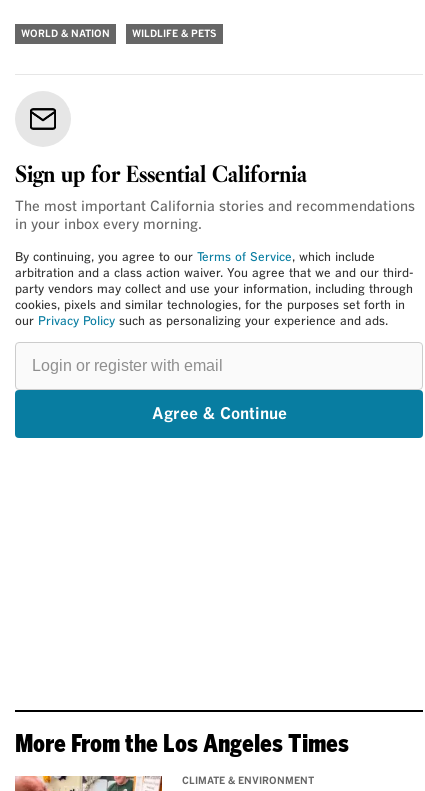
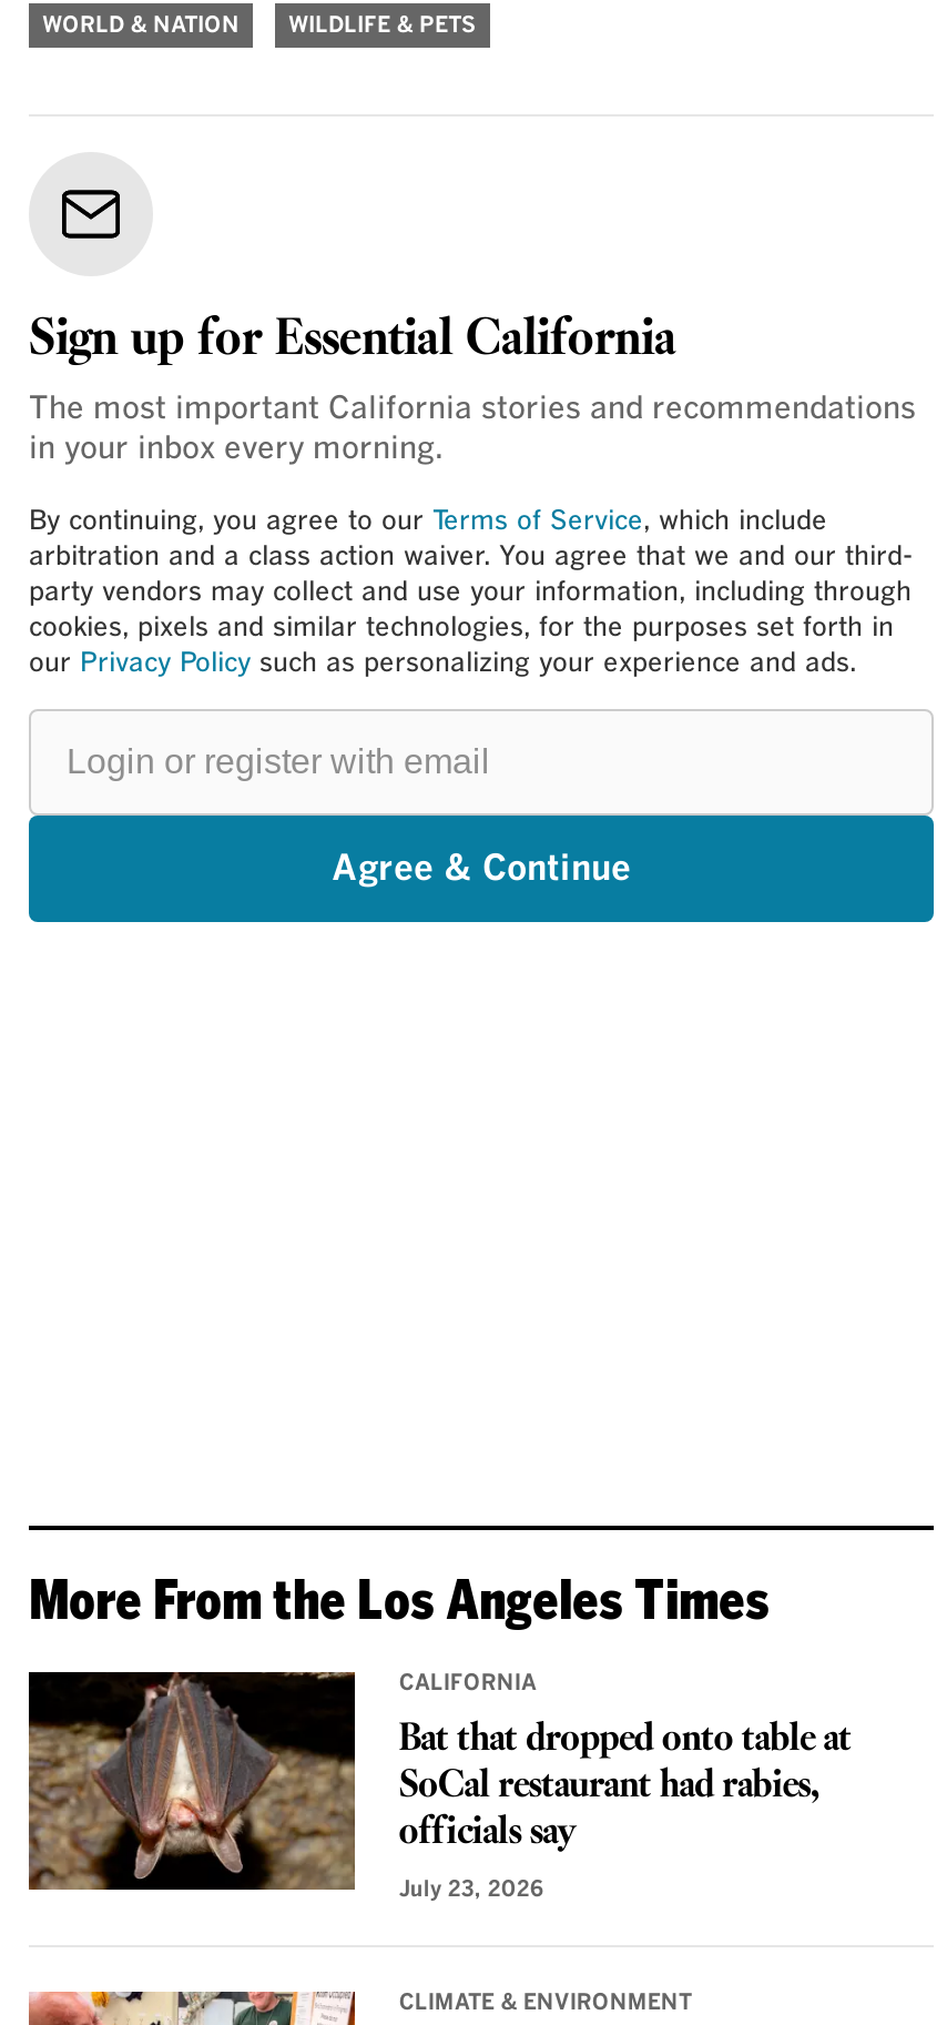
+ [image]
+ CALIFORNIA
+ Bat that dropped onto table at
+ SoCal restaurant had rabies,
+ officials say
+ July 23, 2026
